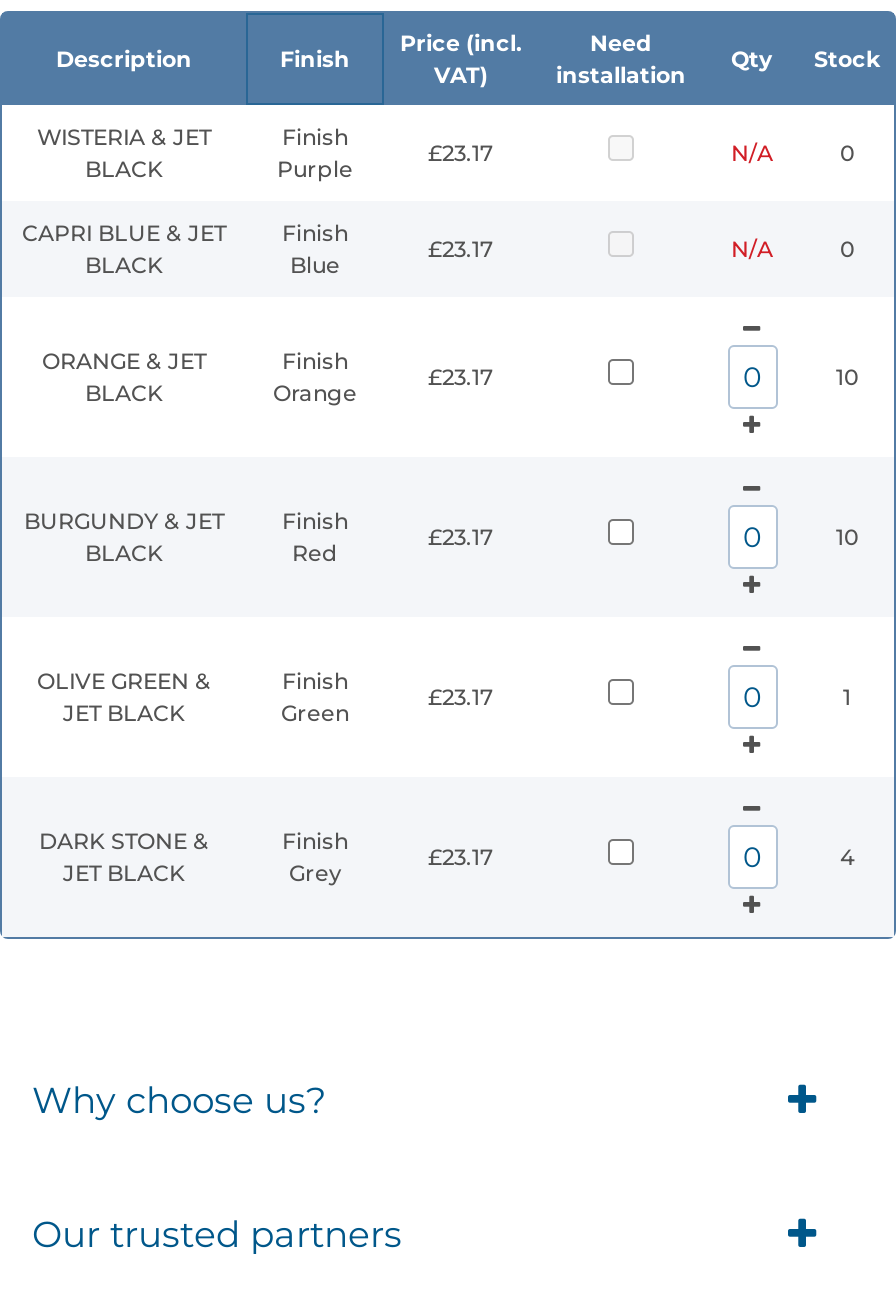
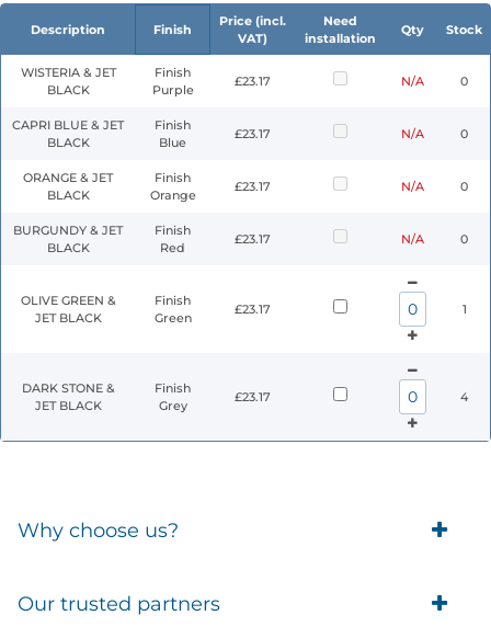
- 10
+ N/A
+ 0

- 10
+ N/A
+ 0
